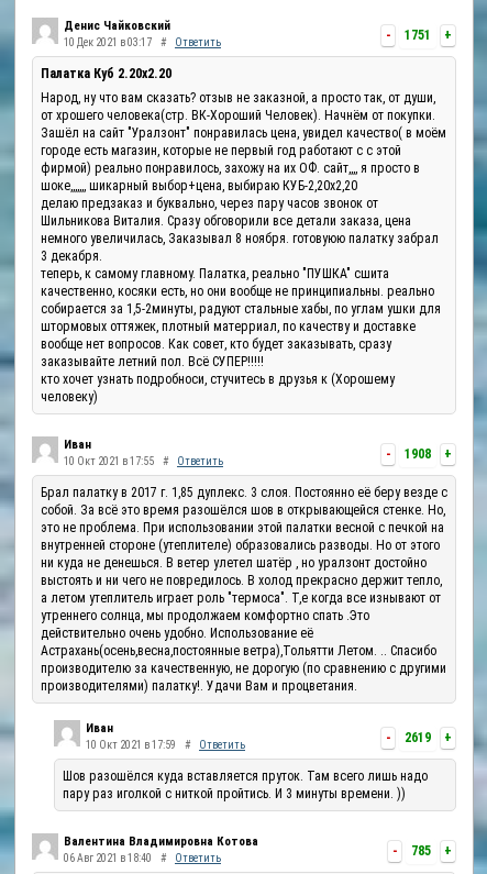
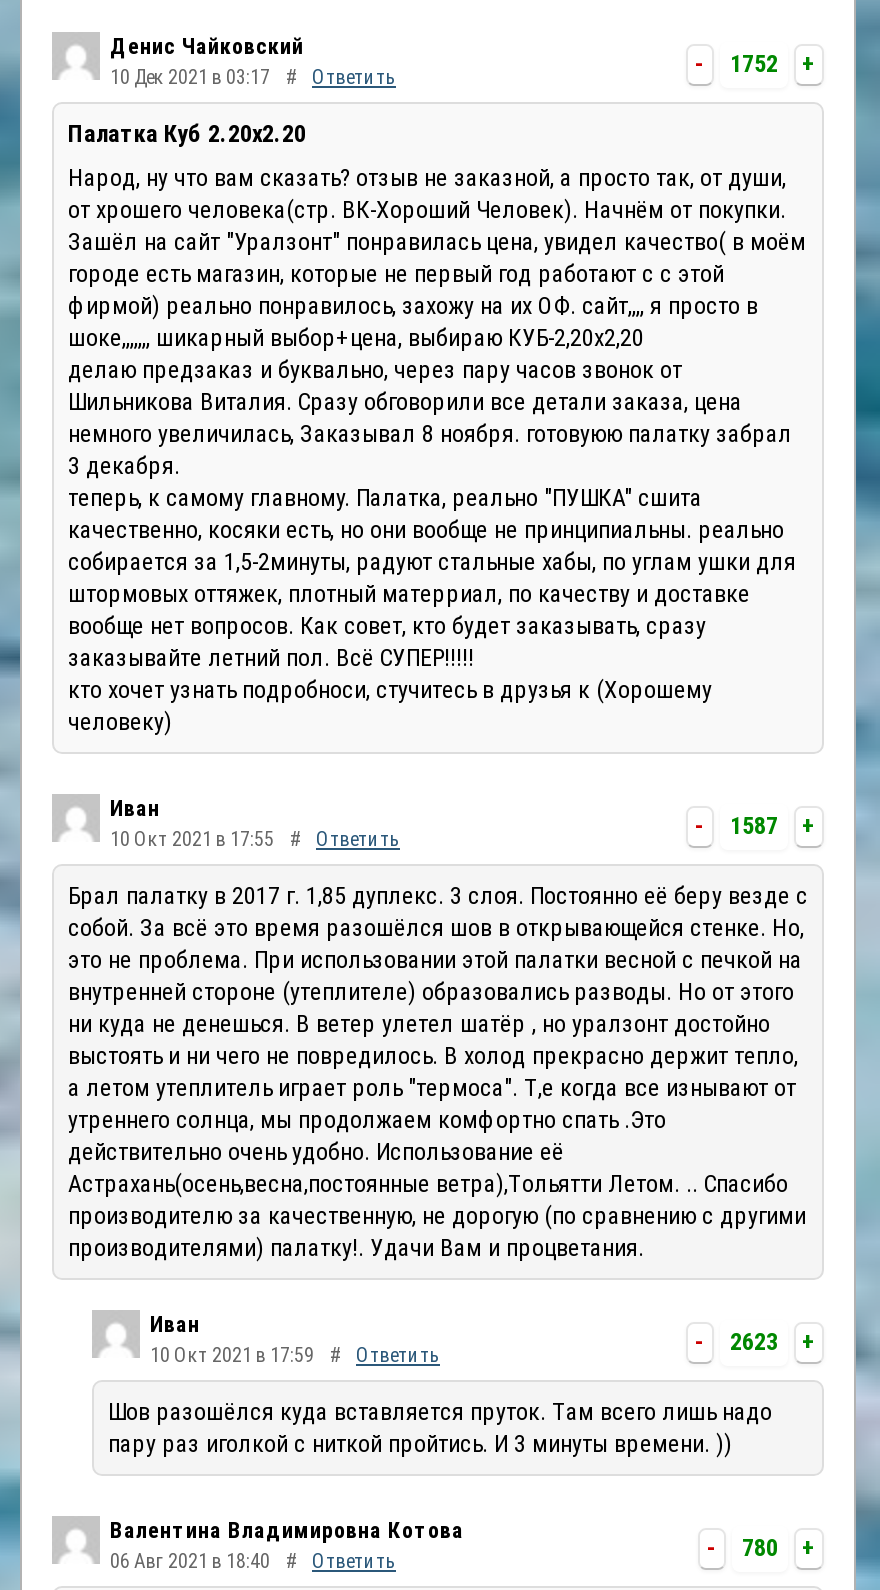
- 1751
+ 1752

- 1908
+ 1587

- 2619
+ 2623

- 785
+ 780
